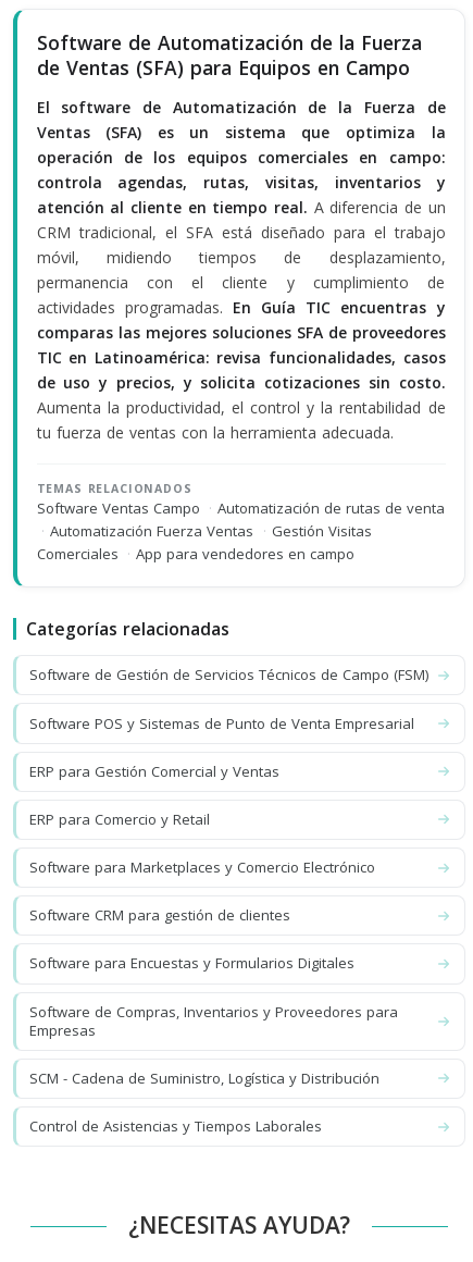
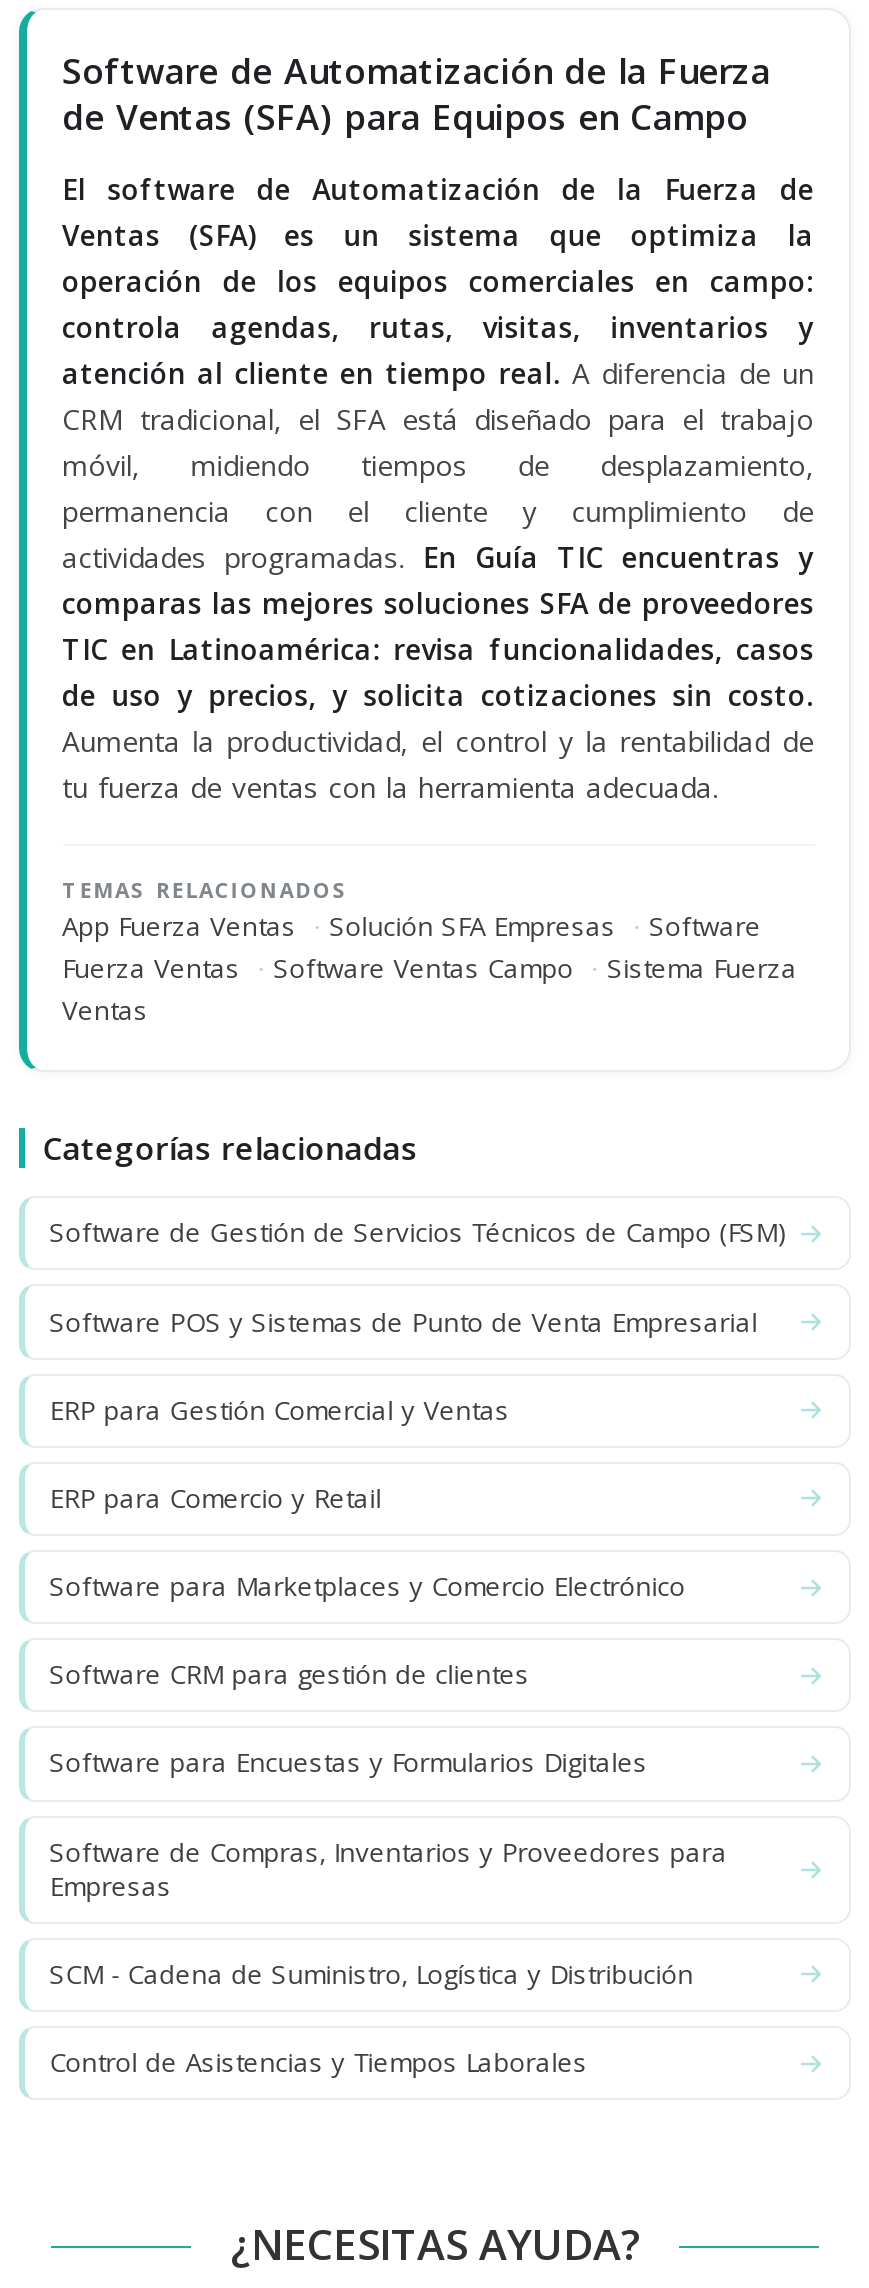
- Software Ventas Campo · Automatización de rutas de venta
- · Automatización Fuerza Ventas · Gestión Visitas
- Comerciales · App para vendedores en campo
+ App Fuerza Ventas · Solución SFA Empresas · Software
+ Fuerza Ventas · Software Ventas Campo · Sistema Fuerza
+ Ventas
